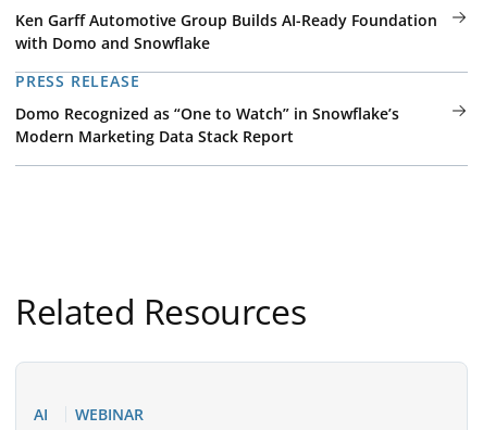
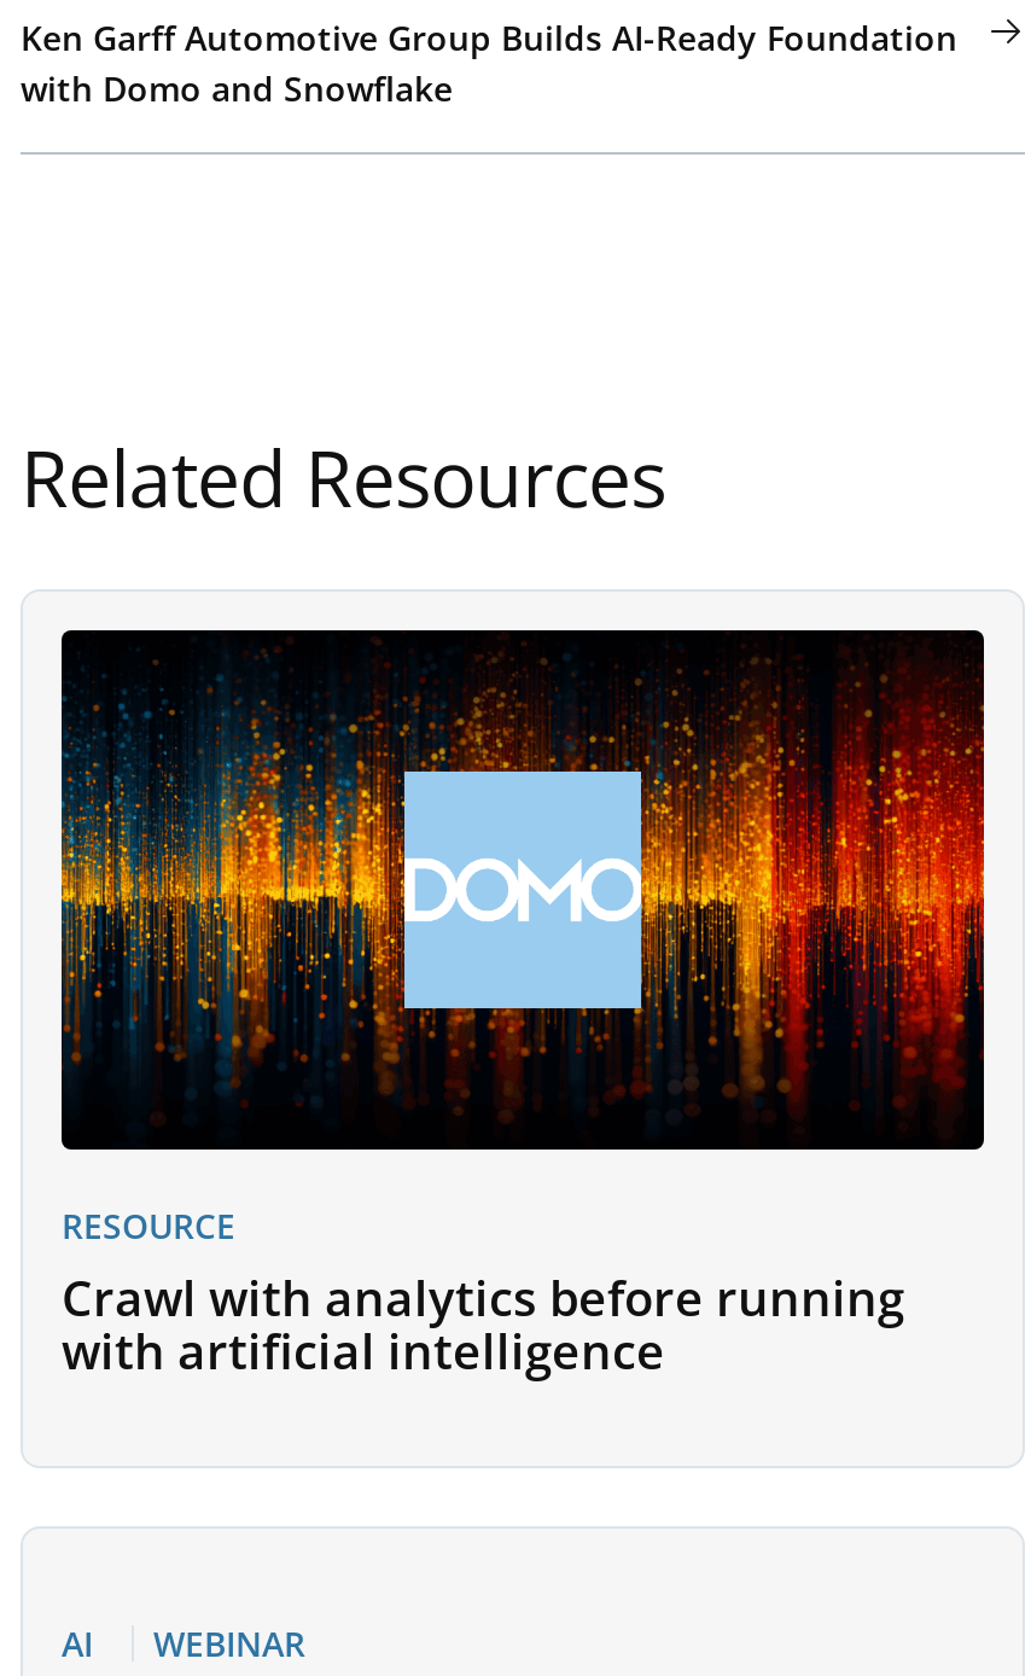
- PRESS RELEASE
- Domo Recognized as “One to Watch” in Snowflake’s
- Modern Marketing Data Stack Report

moved up: Related Resources

+ [image]
+ RESOURCE
+ Crawl with analytics before running
+ with artificial intelligence
